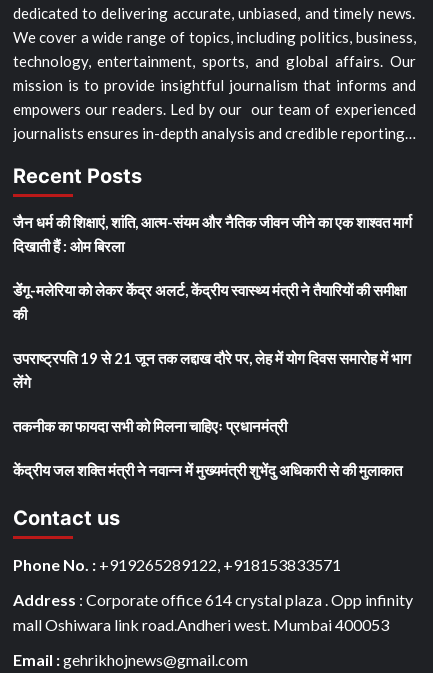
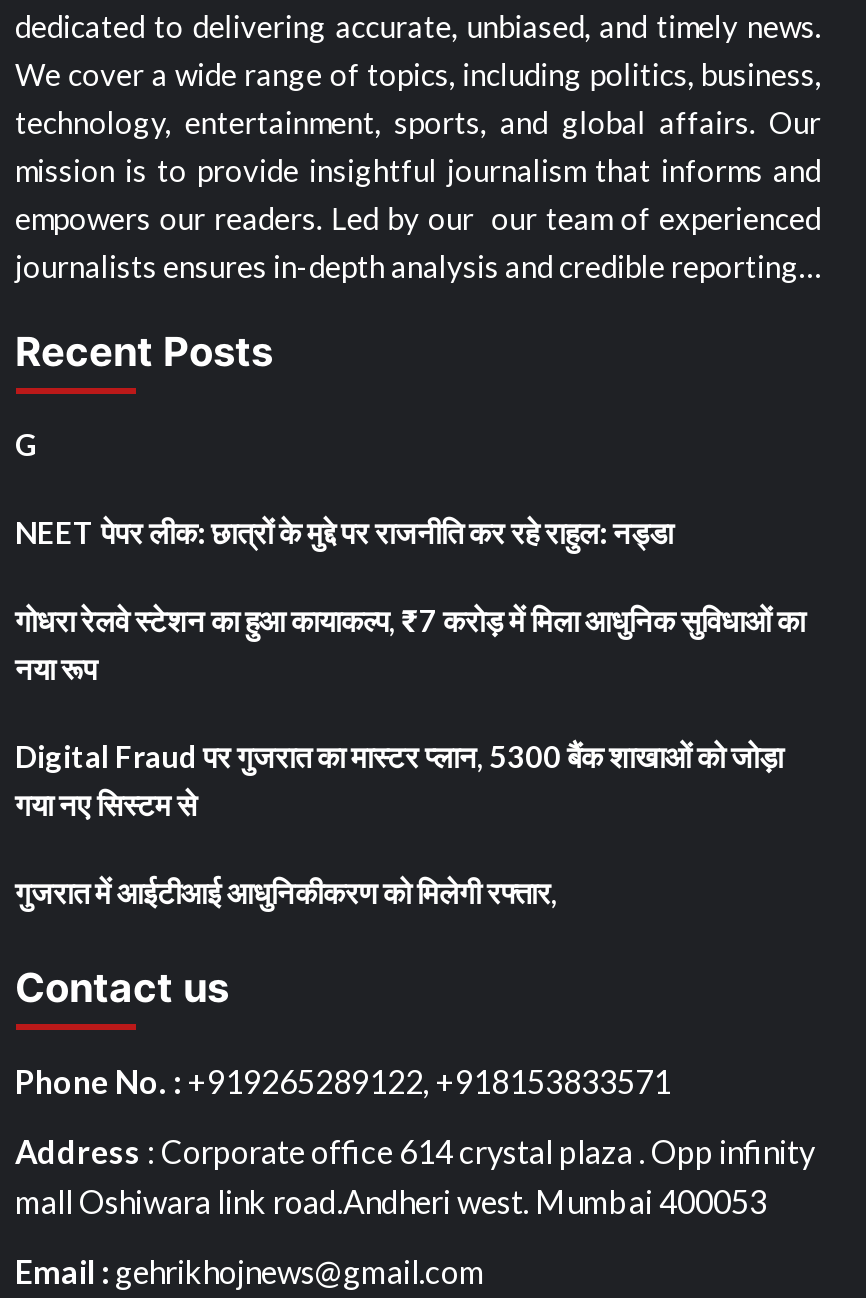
- जैन धर्म की शिक्षाएं, शांति, आत्म-संयम और नैतिक जीवन जीने का एक शाश्वत मार्ग
- दिखाती हैं : ओम बिरला
+ G

- डेंगू-मलेरिया को लेकर केंद्र अलर्ट, केंद्रीय स्वास्थ्य मंत्री ने तैयारियों की समीक्षा
- की
+ NEET पेपर लीक: छात्रों के मुद्दे पर राजनीति कर रहे राहुल: नड्डा

- उपराष्ट्रपति 19 से 21 जून तक लद्दाख दौरे पर, लेह में योग दिवस समारोह में भाग
- लेंगे
+ गोधरा रेलवे स्टेशन का हुआ कायाकल्प, ₹7 करोड़ में मिला आधुनिक सुविधाओं का
+ नया रूप

- तकनीक का फायदा सभी को मिलना चाहिएः प्रधानमंत्री
+ Digital Fraud पर गुजरात का मास्टर प्लान, 5300 बैंक शाखाओं को जोड़ा
+ गया नए सिस्टम से

- केंद्रीय जल शक्ति मंत्री ने नवान्न में मुख्यमंत्री शुभेंदु अधिकारी से की मुलाकात
+ गुजरात में आईटीआई आधुनिकीकरण को मिलेगी रफ्तार,
